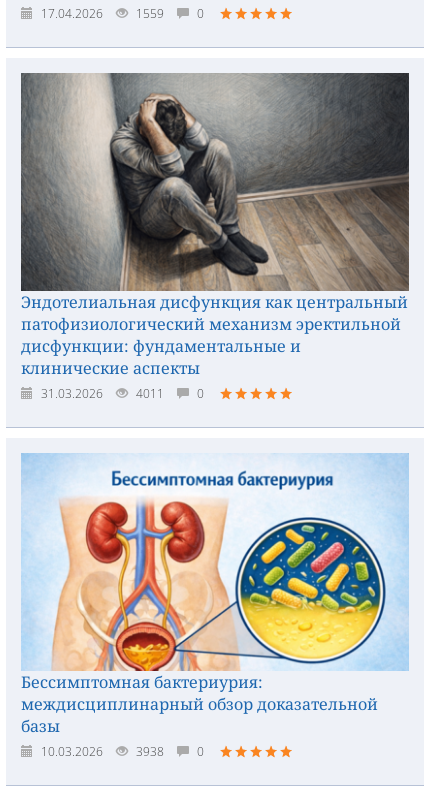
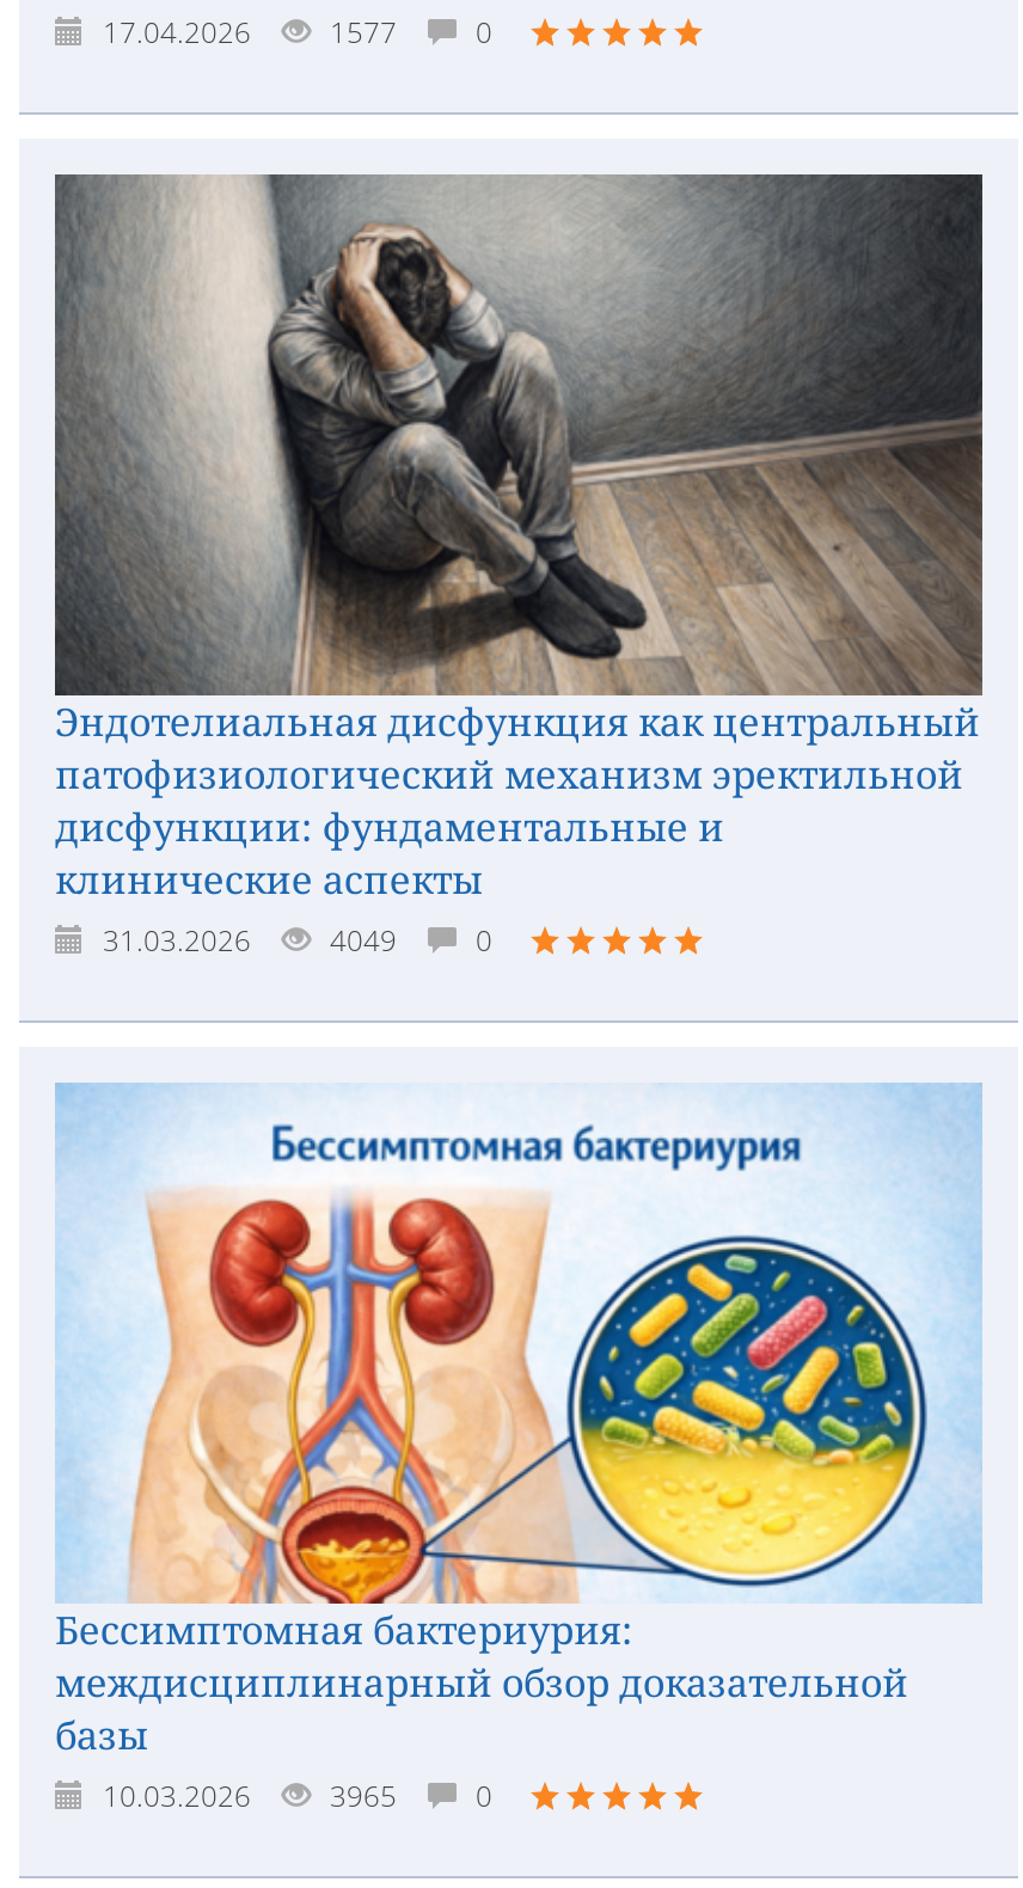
- 17.04.2026 1559 0
+ 17.04.2026 1577 0

- 31.03.2026 4011 0
+ 31.03.2026 4049 0

- 10.03.2026 3938 0
+ 10.03.2026 3965 0
